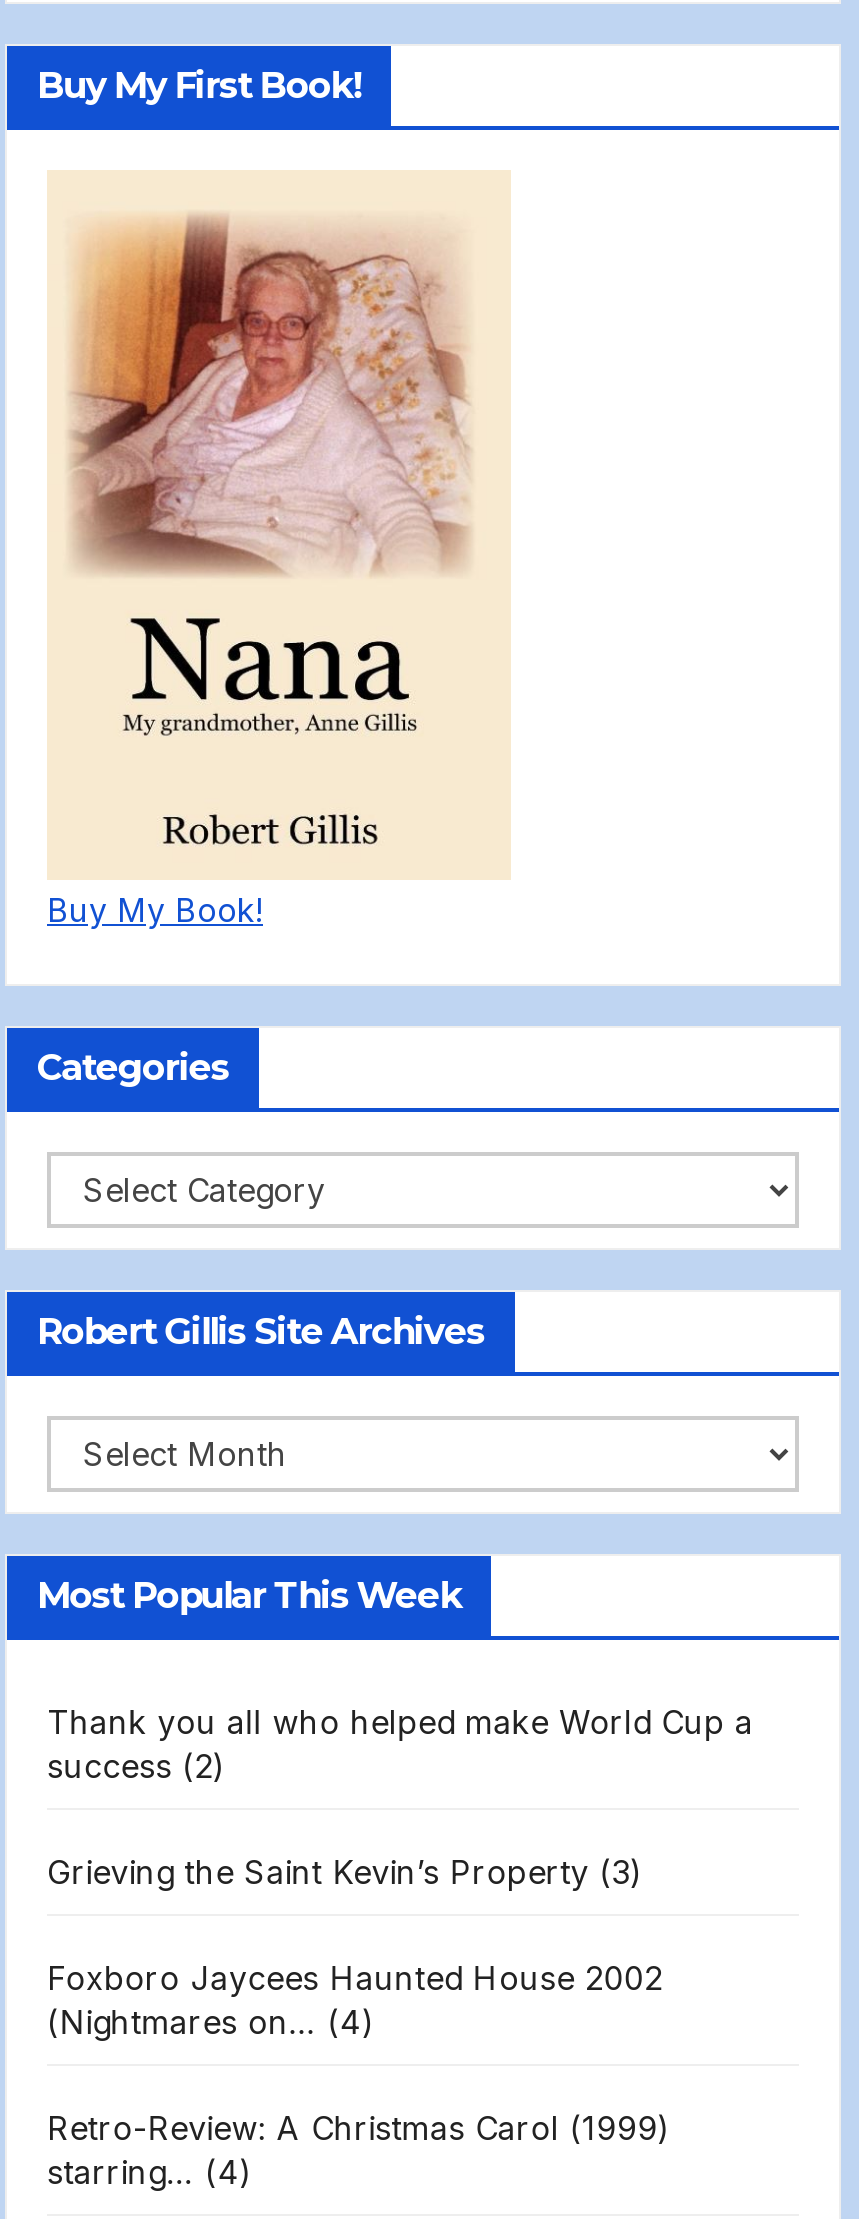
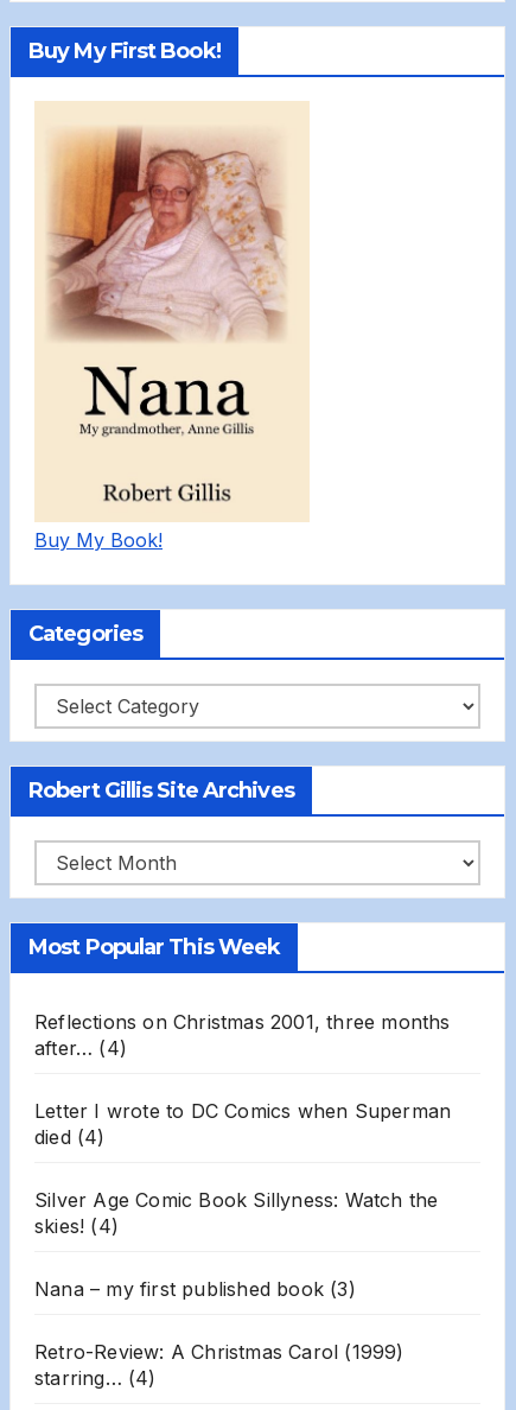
- Thank you all who helped make World Cup a
- success (2)
- Grieving the Saint Kevin’s Property (3)
- Foxboro Jaycees Haunted House 2002
- (Nightmares on… (4)
+ Reflections on Christmas 2001, three months
+ after… (4)
+ Letter I wrote to DC Comics when Superman
+ died (4)
+ Silver Age Comic Book Sillyness: Watch the
+ skies! (4)
+ Nana – my first published book (3)
